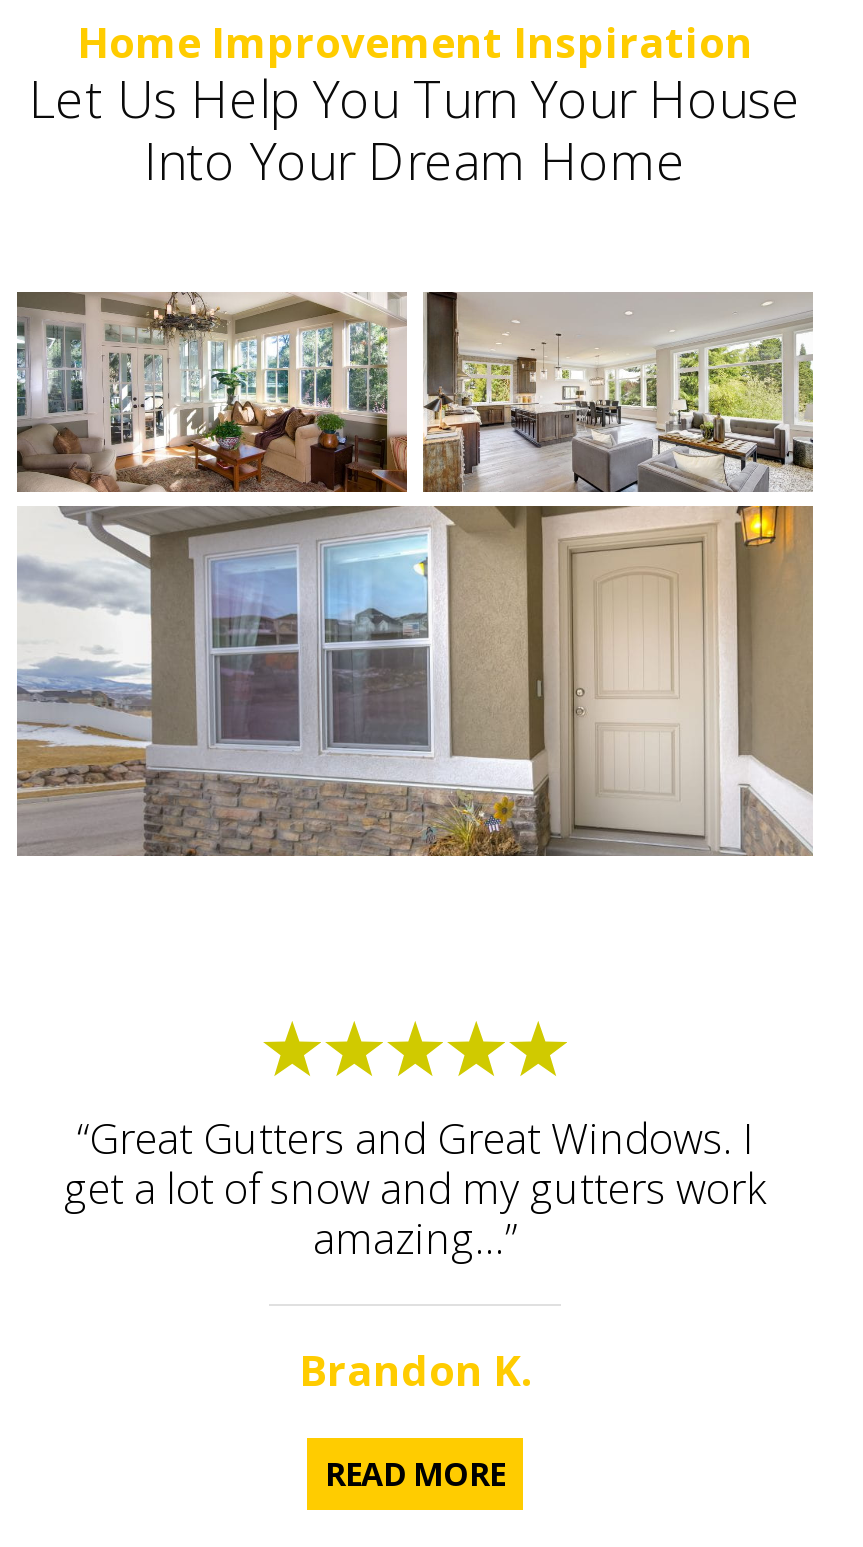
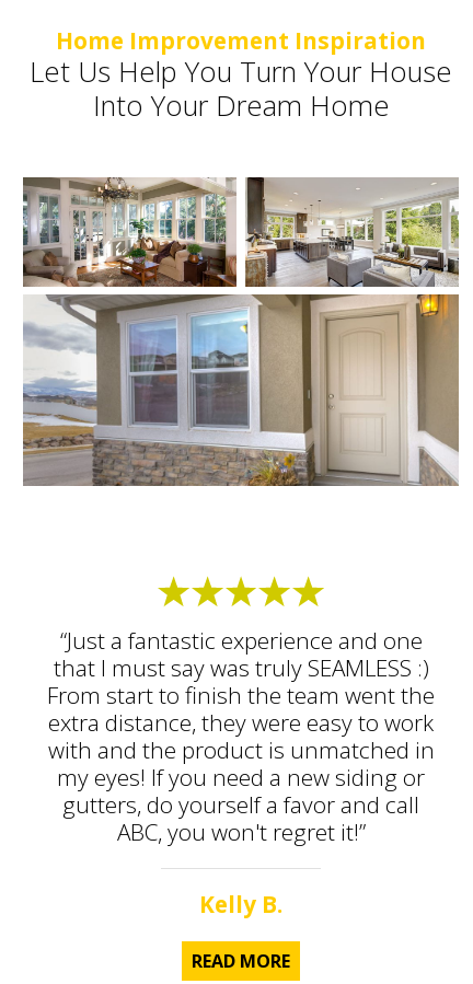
- “Great Gutters and Great Windows. I
- get a lot of snow and my gutters work
- amazing...”
+ “Just a fantastic experience and one
+ that I must say was truly SEAMLESS :)
+ From start to finish the team went the
+ extra distance, they were easy to work
+ with and the product is unmatched in
+ my eyes! If you need a new siding or
+ gutters, do yourself a favor and call
+ ABC, you won't regret it!”

- Brandon K.
+ Kelly B.
